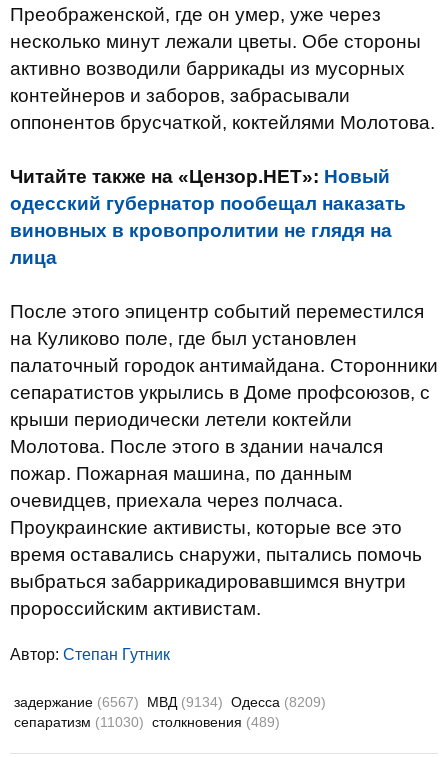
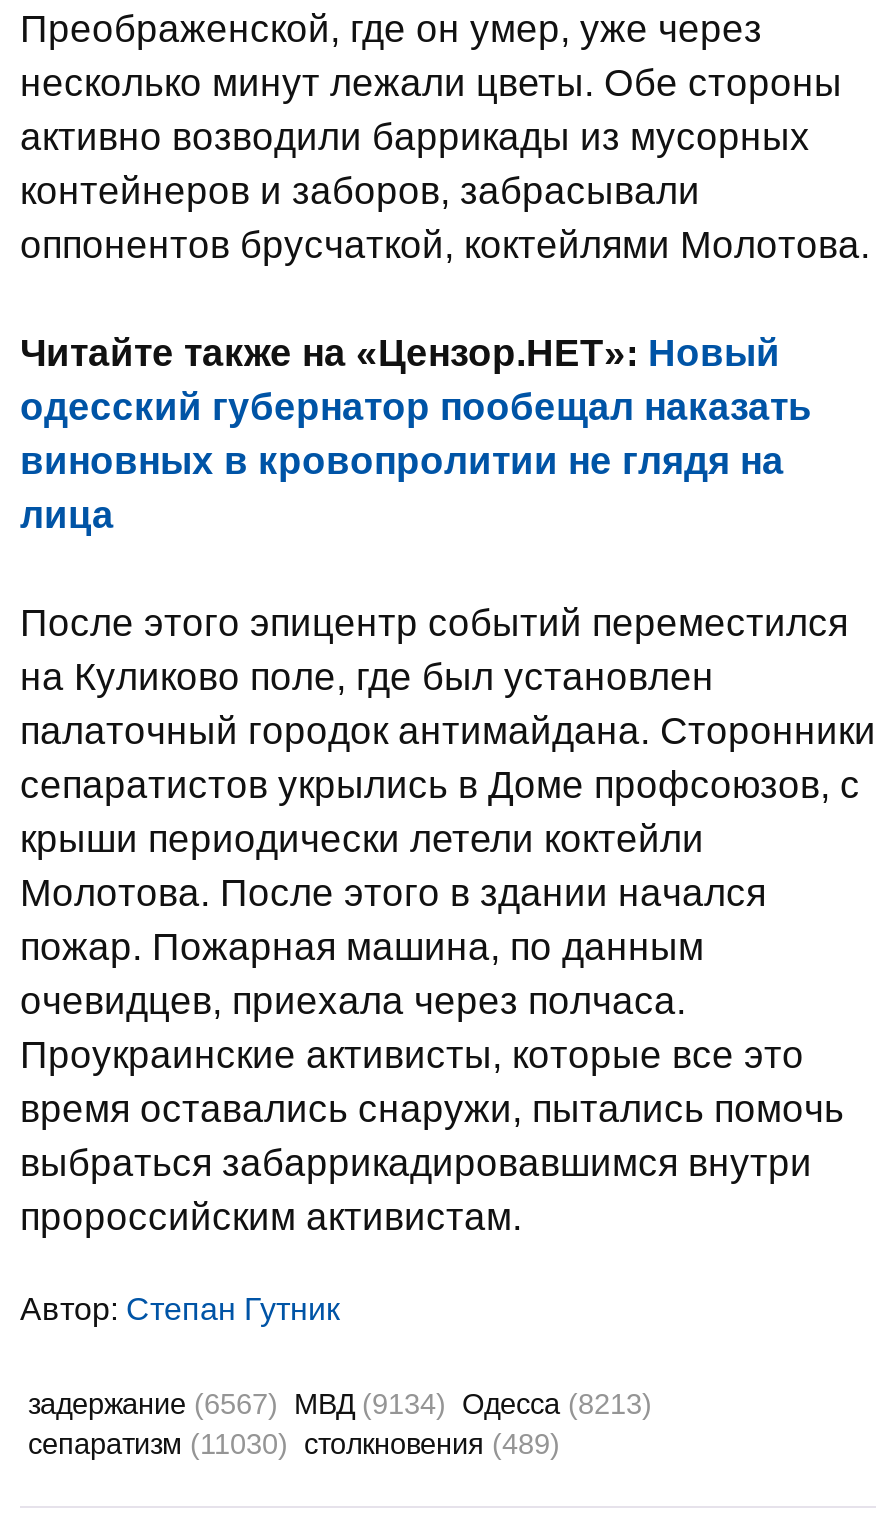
- задержание (6567) МВД (9134) Одесса (8209)
+ задержание (6567) МВД (9134) Одесса (8213)
